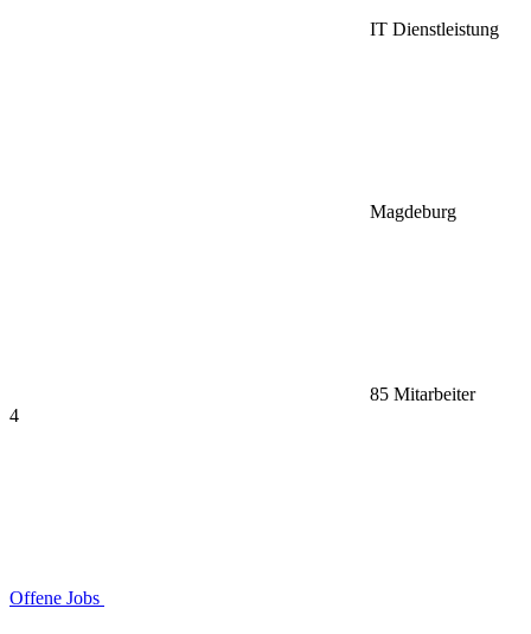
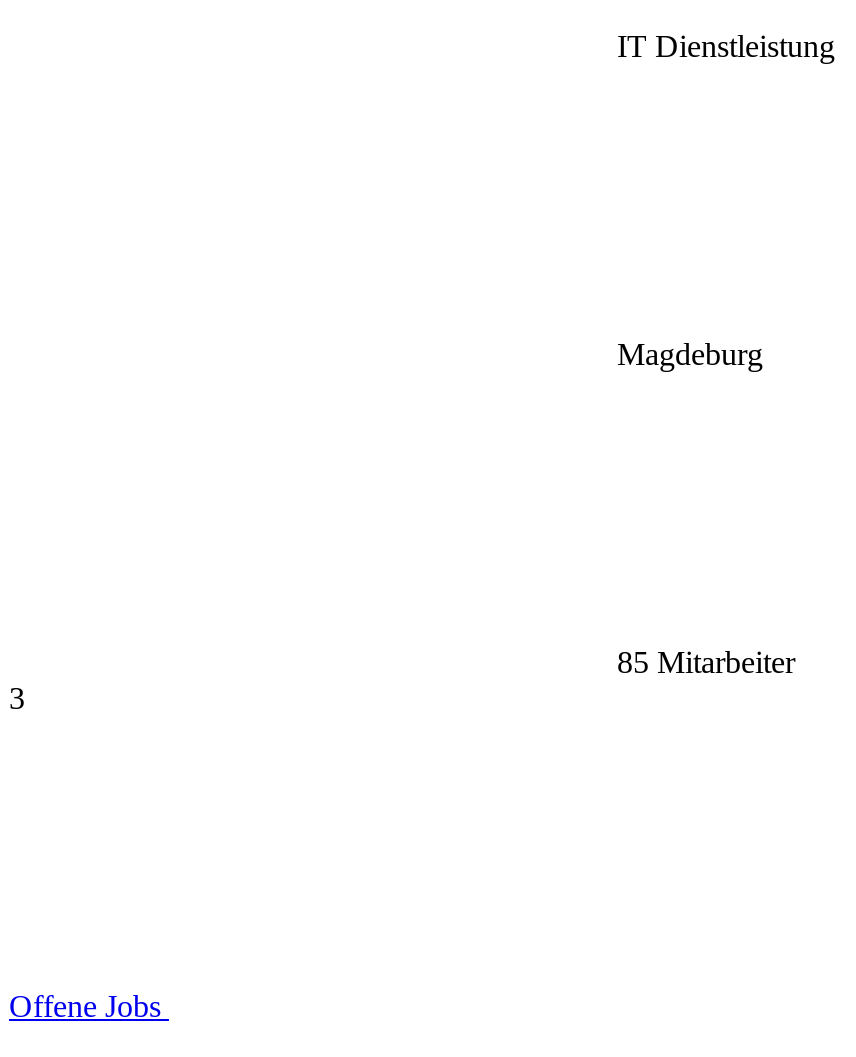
- 4
+ 3
